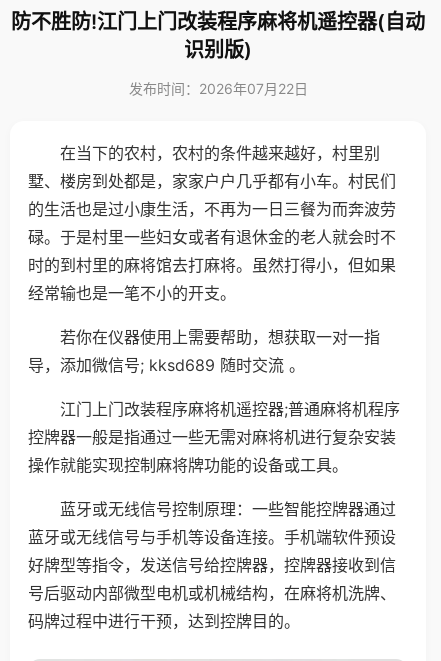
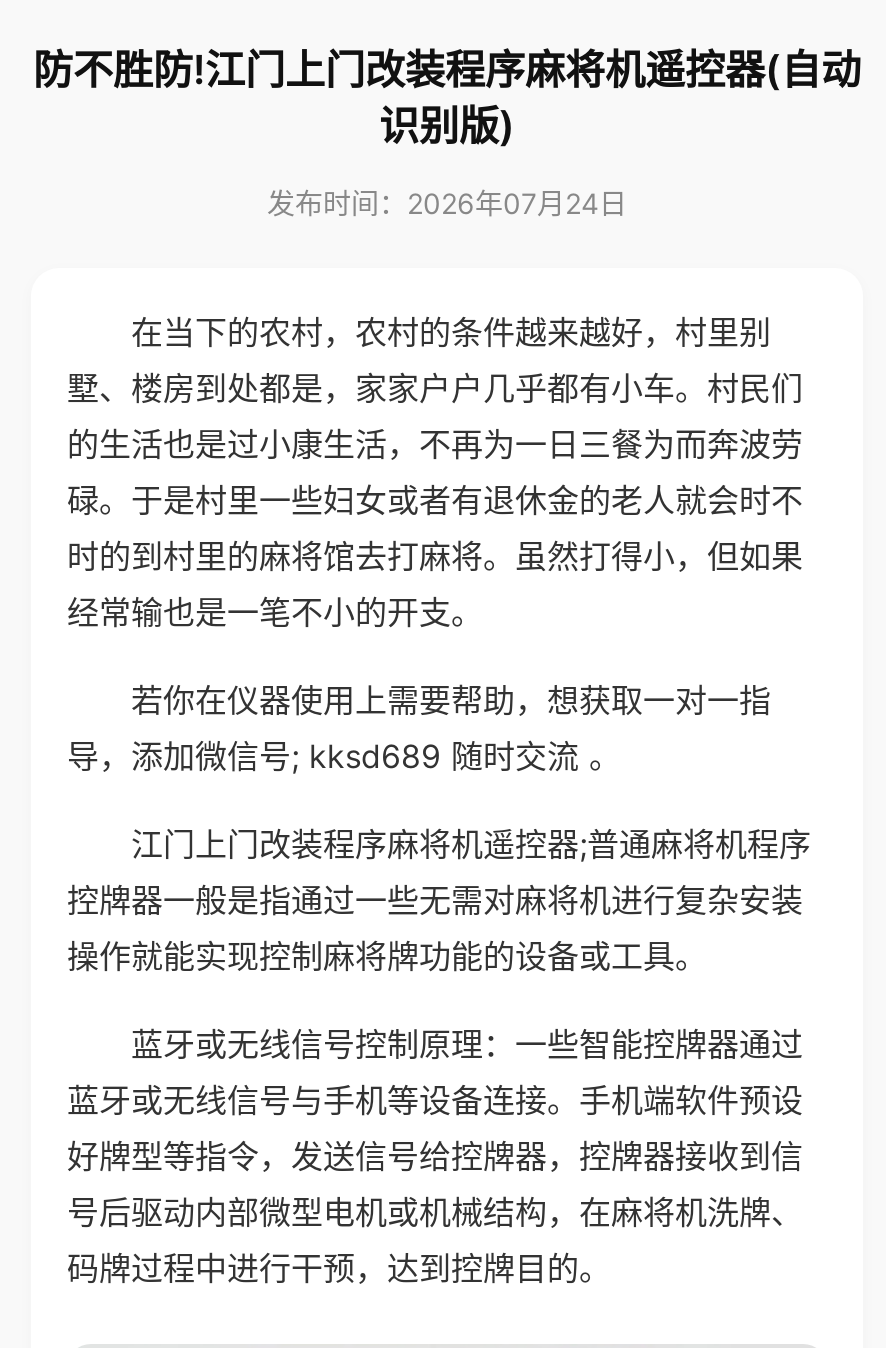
- 发布时间：2026年07月22日
+ 发布时间：2026年07月24日
